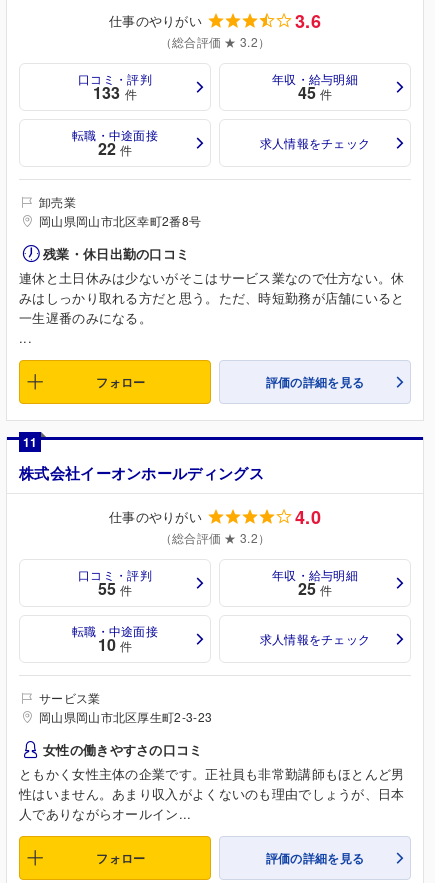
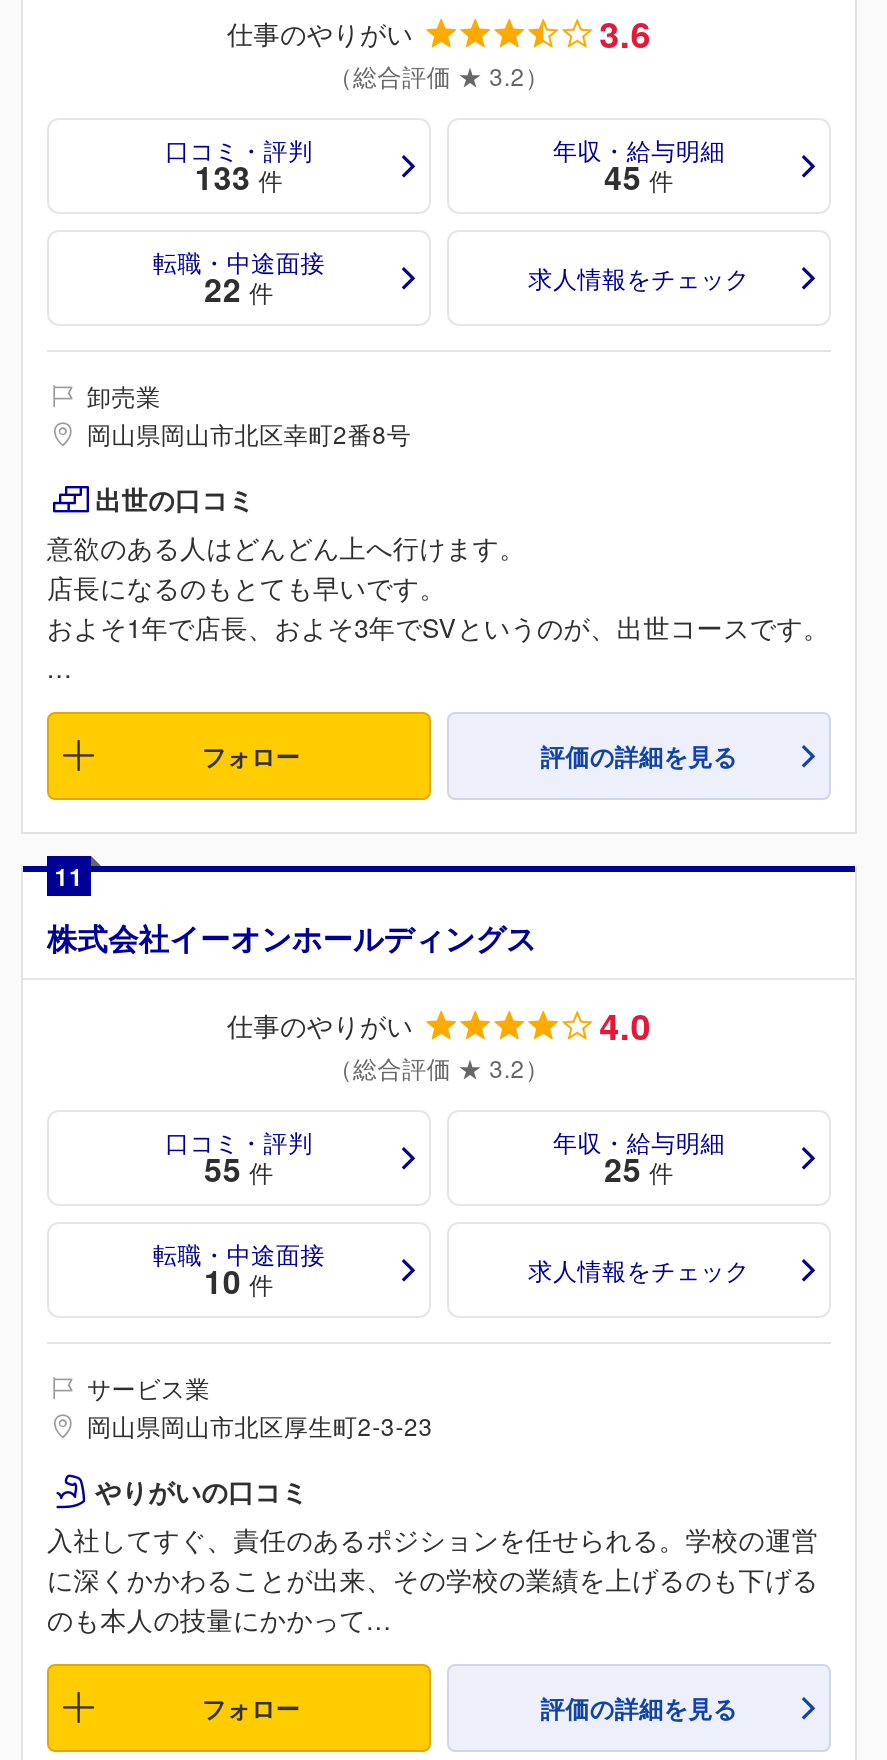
- 残業・休日出勤の口コミ
- 連休と土日休みは少ないがそこはサービス業なので仕方ない。休
- みはしっかり取れる方だと思う。ただ、時短勤務が店舗にいると
- 一生遅番のみになる。
+ 出世の口コミ
+ 意欲のある人はどんどん上へ行けます。
+ 店長になるのもとても早いです。
+ およそ1年で店長、およそ3年でSVというのが、出世コースです。

- 女性の働きやすさの口コミ
- ともかく女性主体の企業です。正社員も非常勤講師もほとんど男
- 性はいません。あまり収入がよくないのも理由でしょうが、日本
- 人でありながらオールイン...
+ やりがいの口コミ
+ 入社してすぐ、責任のあるポジションを任せられる。学校の運営
+ に深くかかわることが出来、その学校の業績を上げるのも下げる
+ のも本人の技量にかかって...
